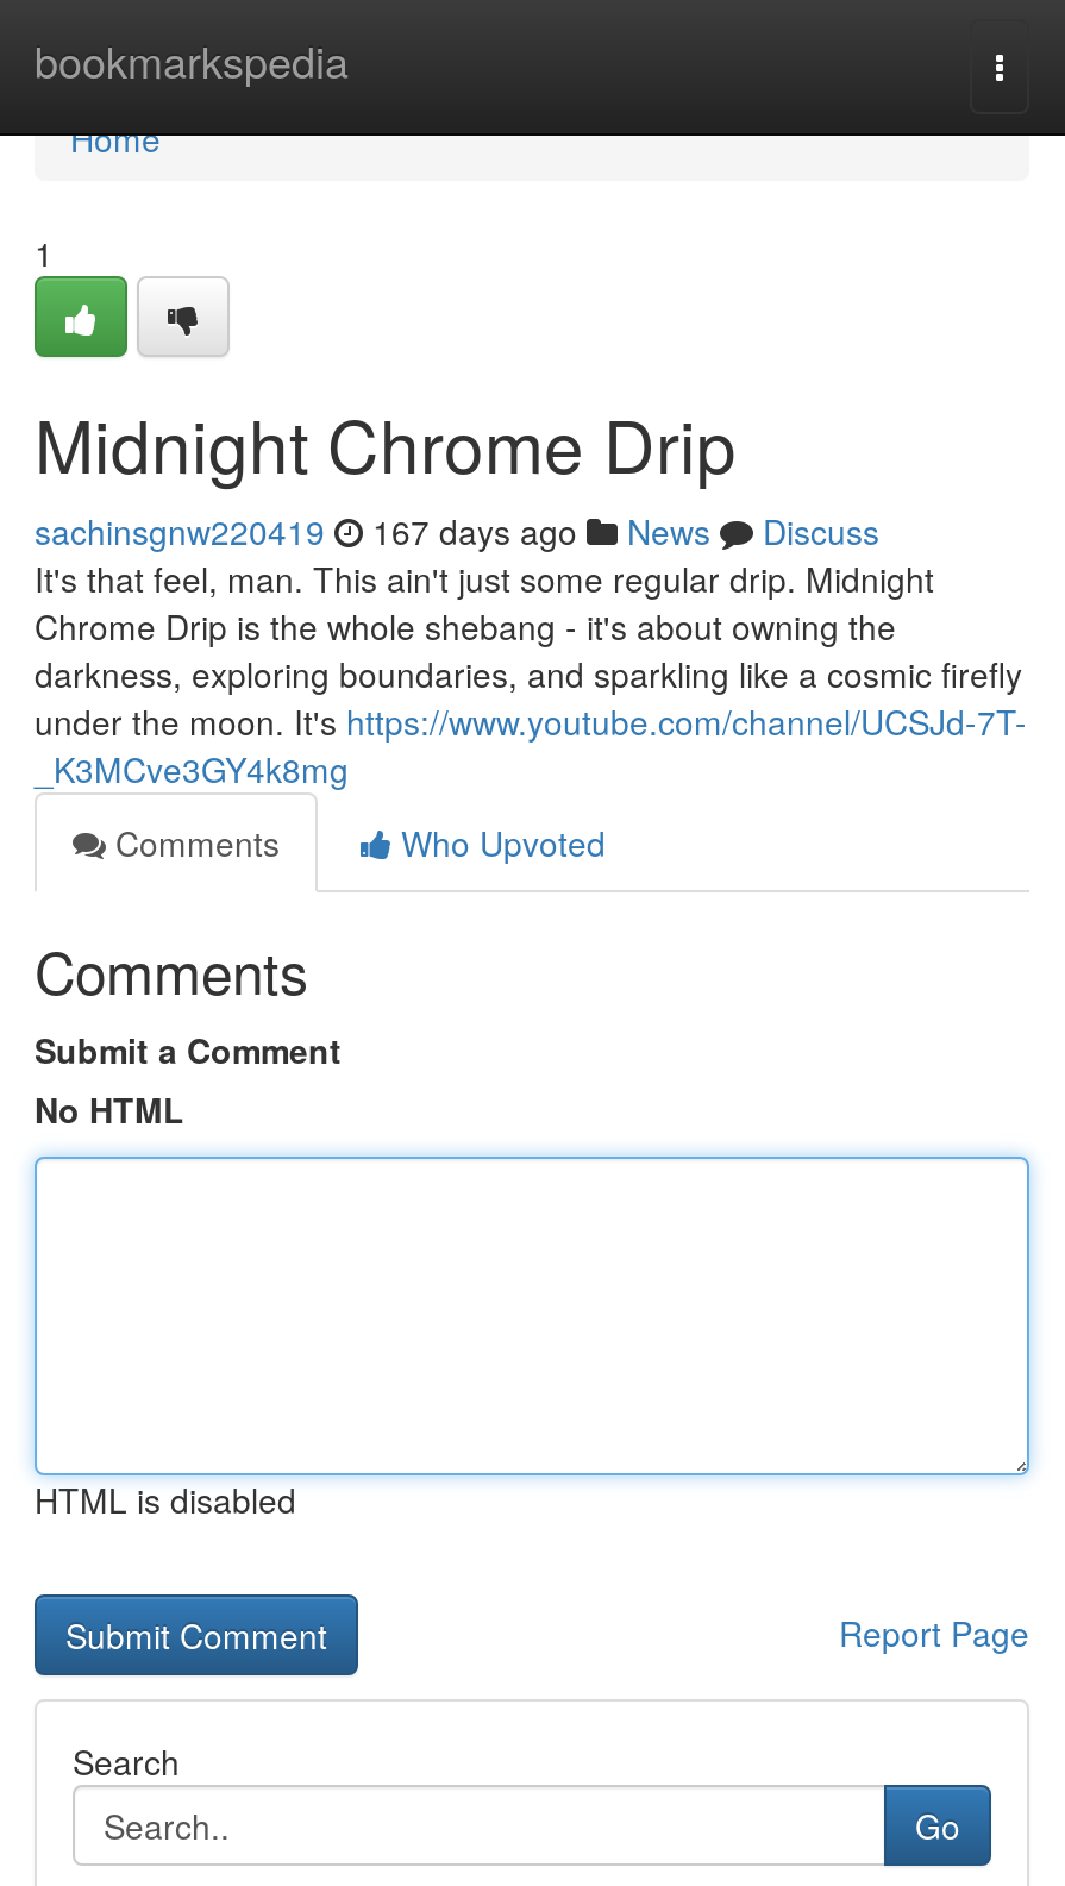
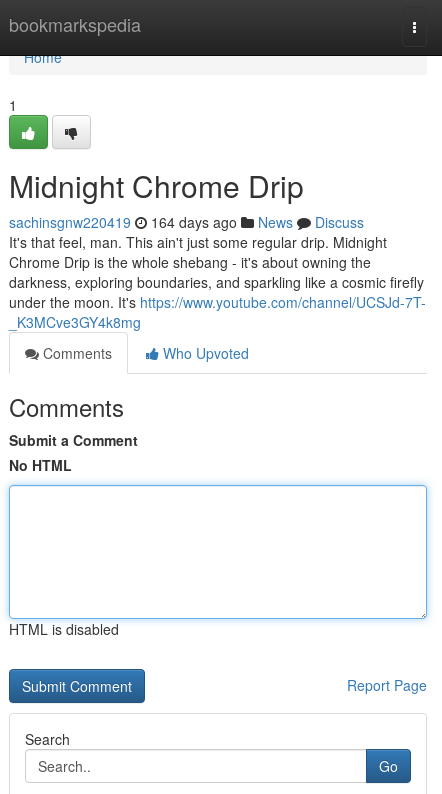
- sachinsgnw220419 167 days ago News Discuss
+ sachinsgnw220419 164 days ago News Discuss
